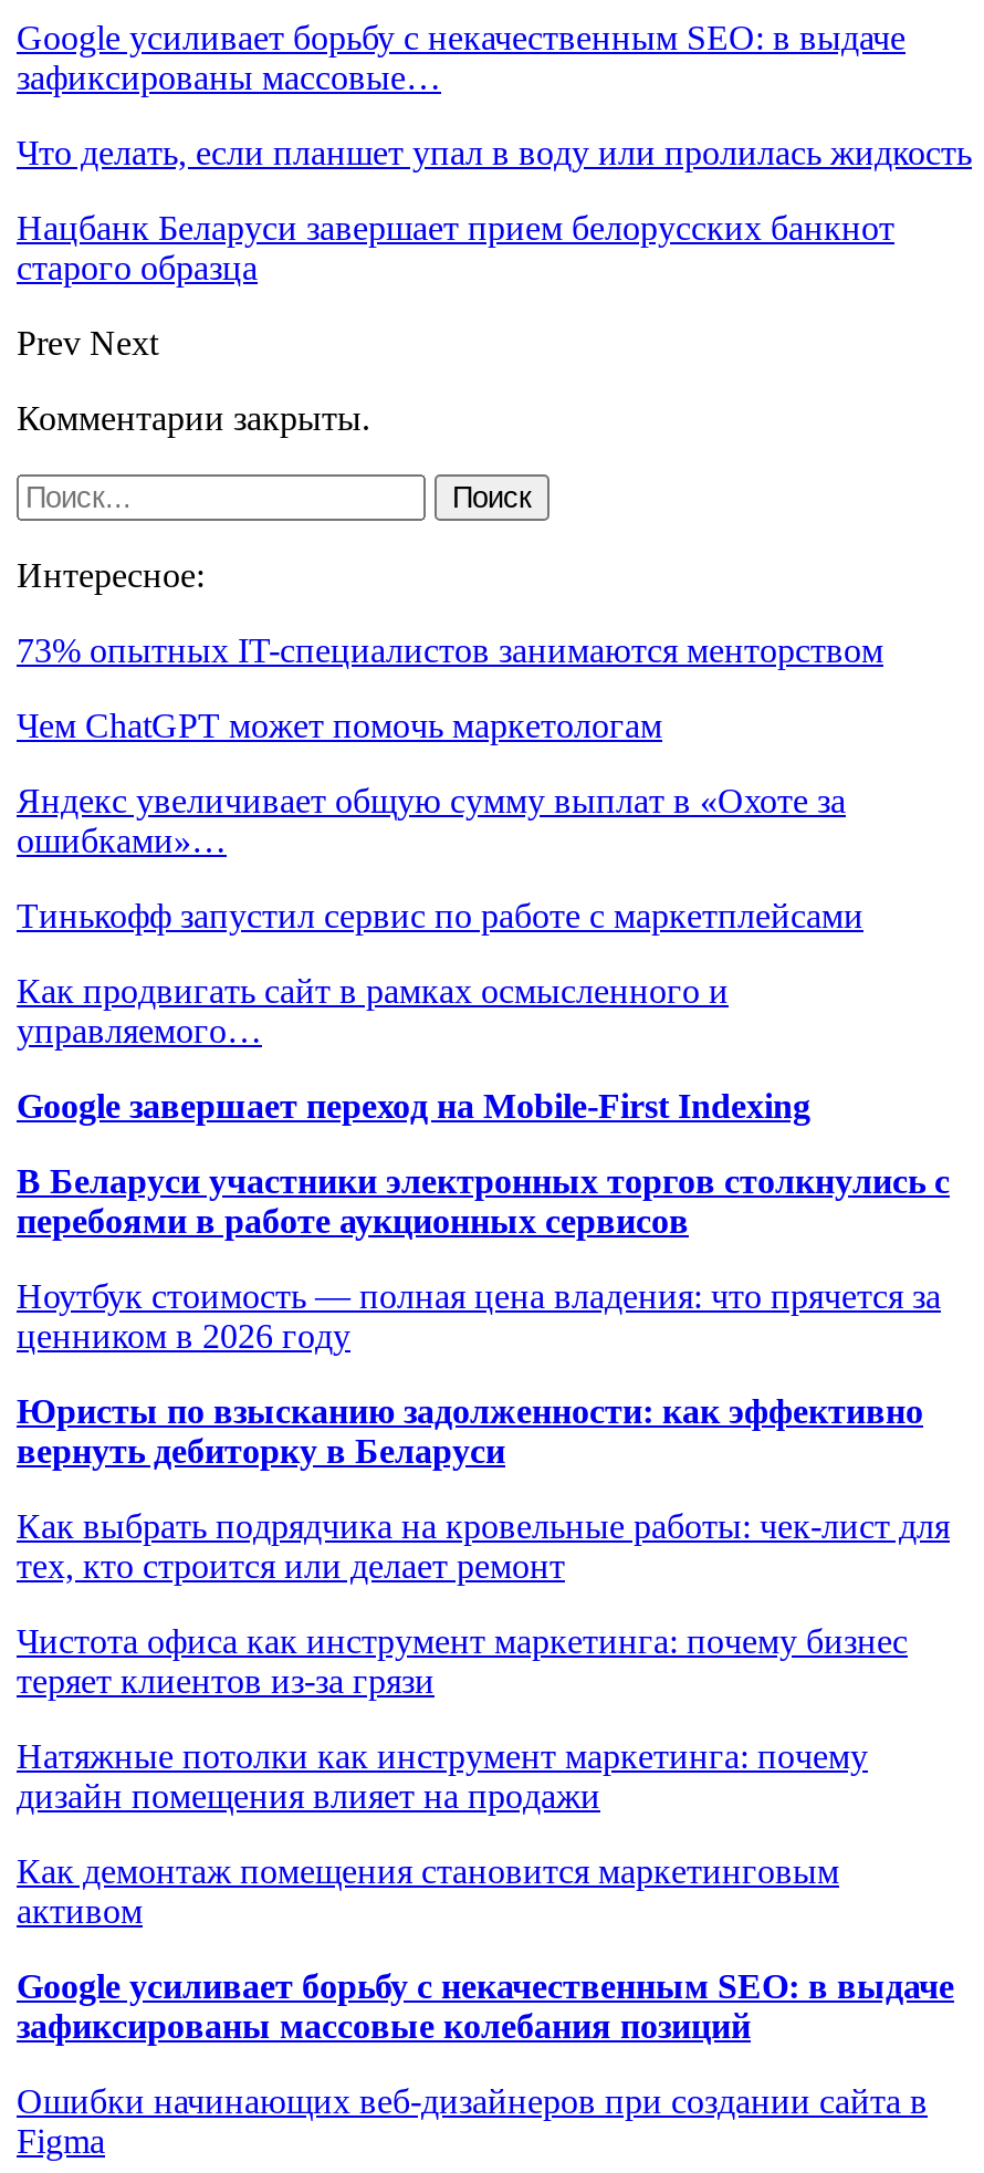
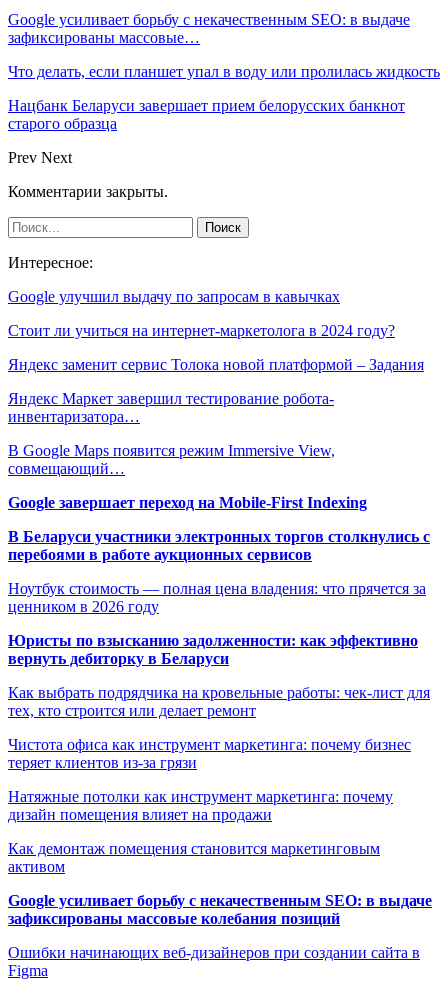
- 73% опытных IT-специалистов занимаются менторством
+ Google улучшил выдачу по запросам в кавычках

- Чем ChatGPT может помочь маркетологам
+ Стоит ли учиться на интернет-маркетолога в 2024 году?

- Яндекс увеличивает общую сумму выплат в «Охоте за
- ошибками»…
+ Яндекс заменит сервис Толока новой платформой – Задания

- Тинькофф запустил сервис по работе с маркетплейсами
+ Яндекс Маркет завершил тестирование робота-
+ инвентаризатора…

- Как продвигать сайт в рамках осмысленного и
- управляемого…
+ В Google Maps появится режим Immersive View,
+ совмещающий…
